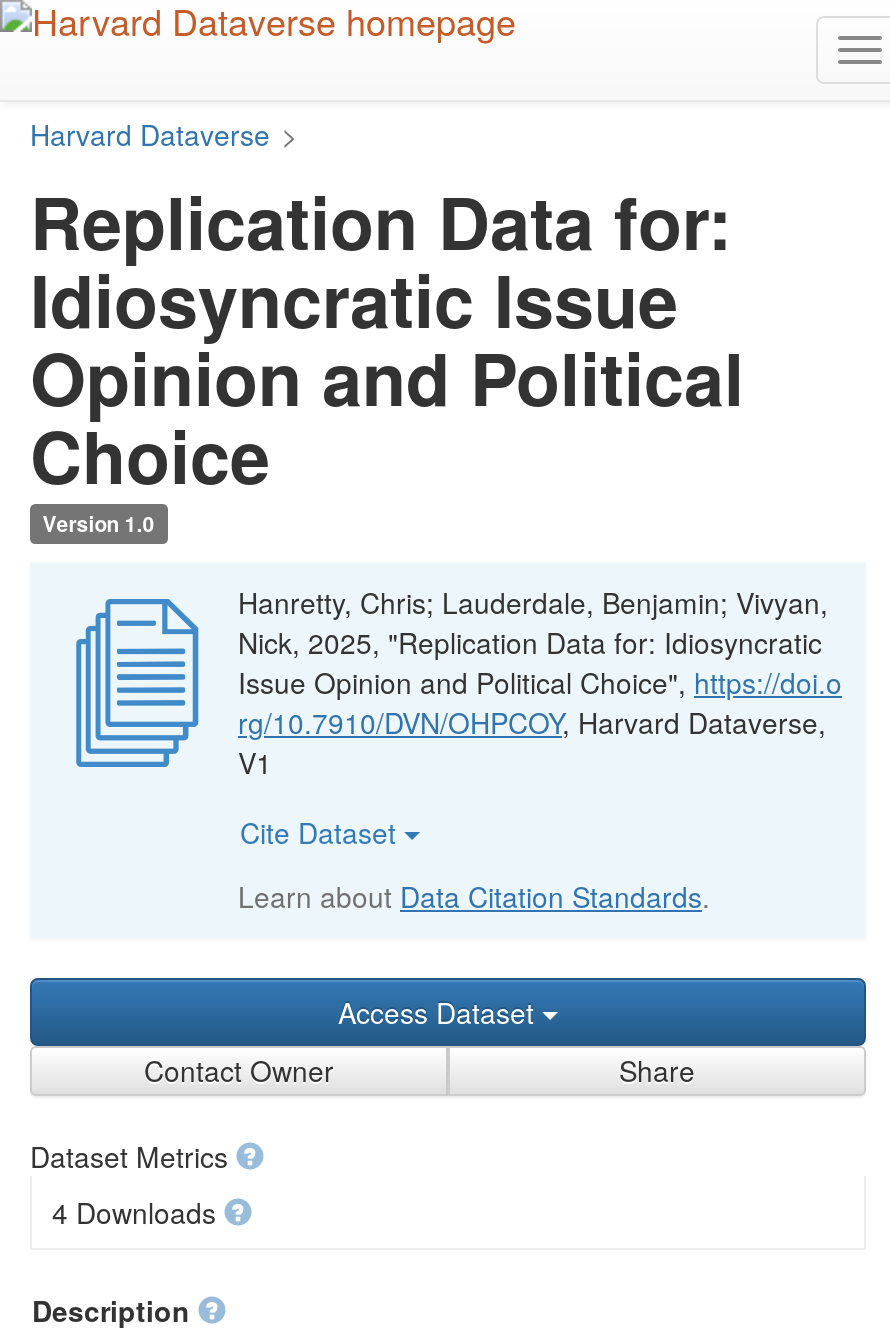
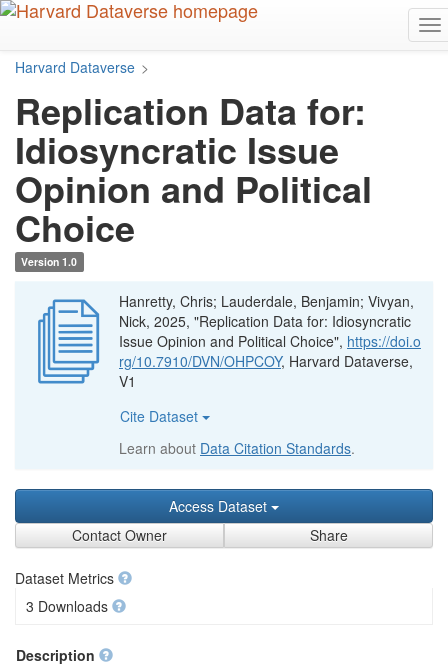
- 4 Downloads
+ 3 Downloads
